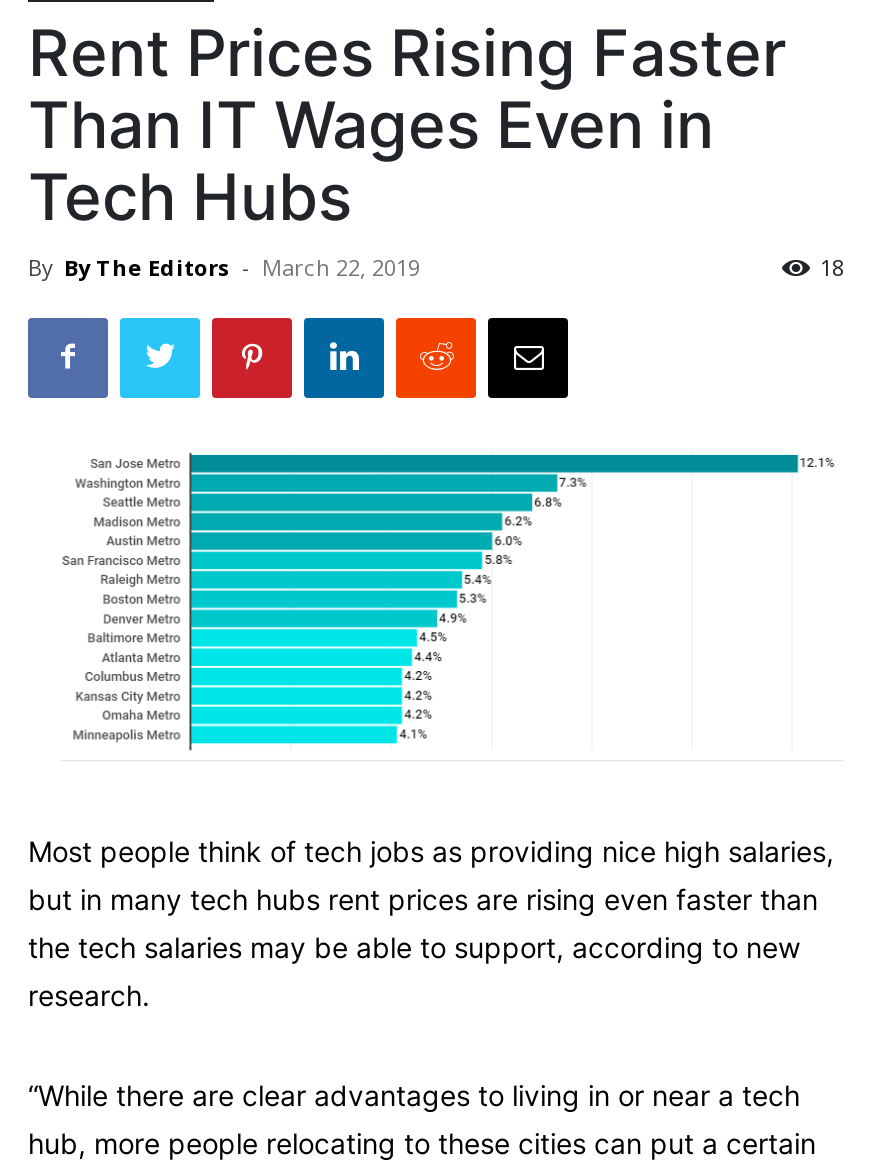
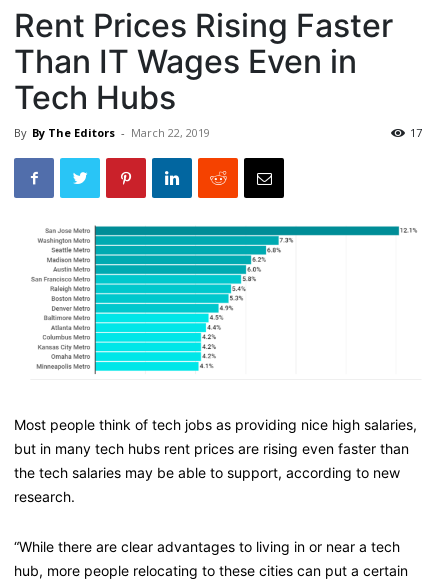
- 18
+ 17
